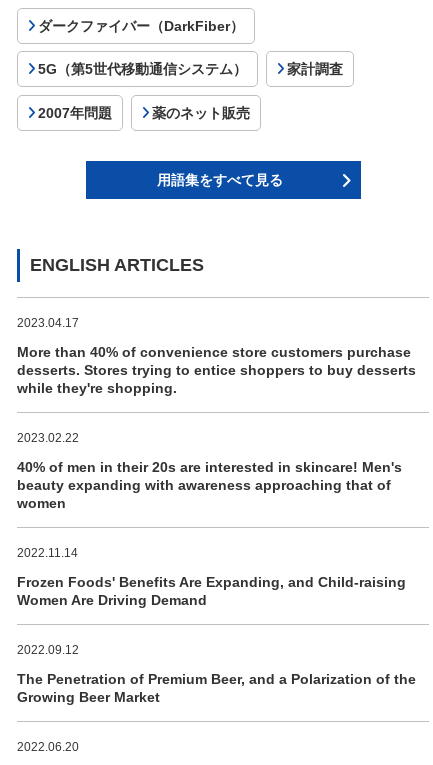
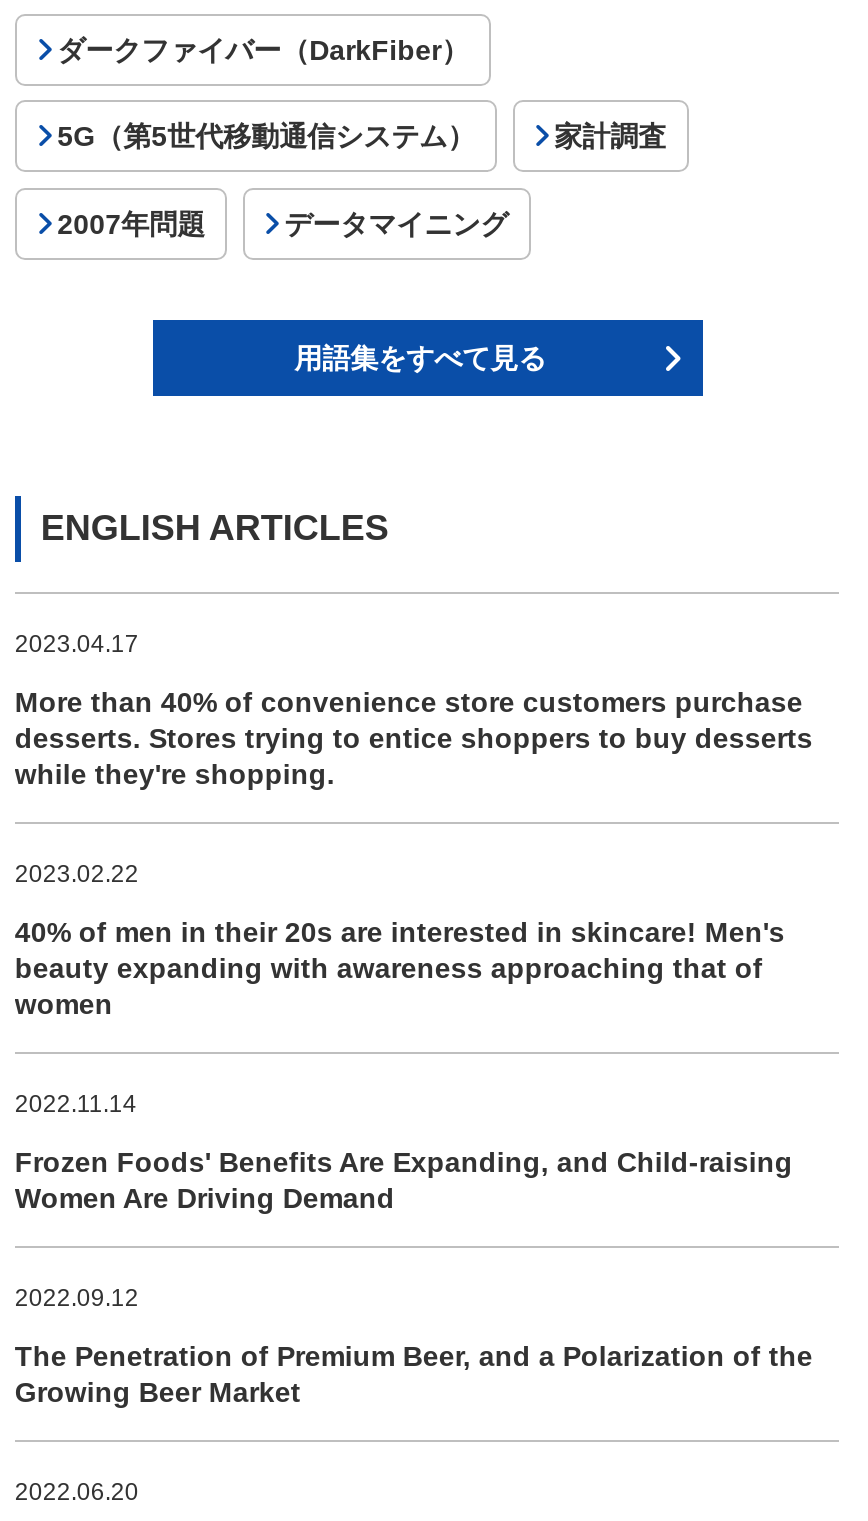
- 薬のネット販売
+ データマイニング
